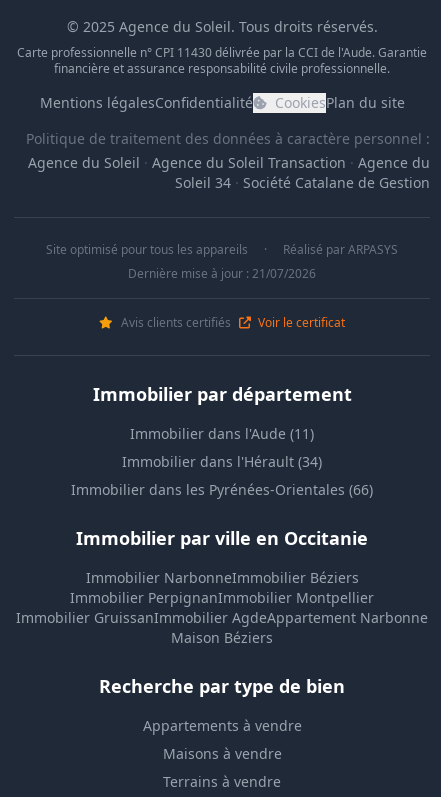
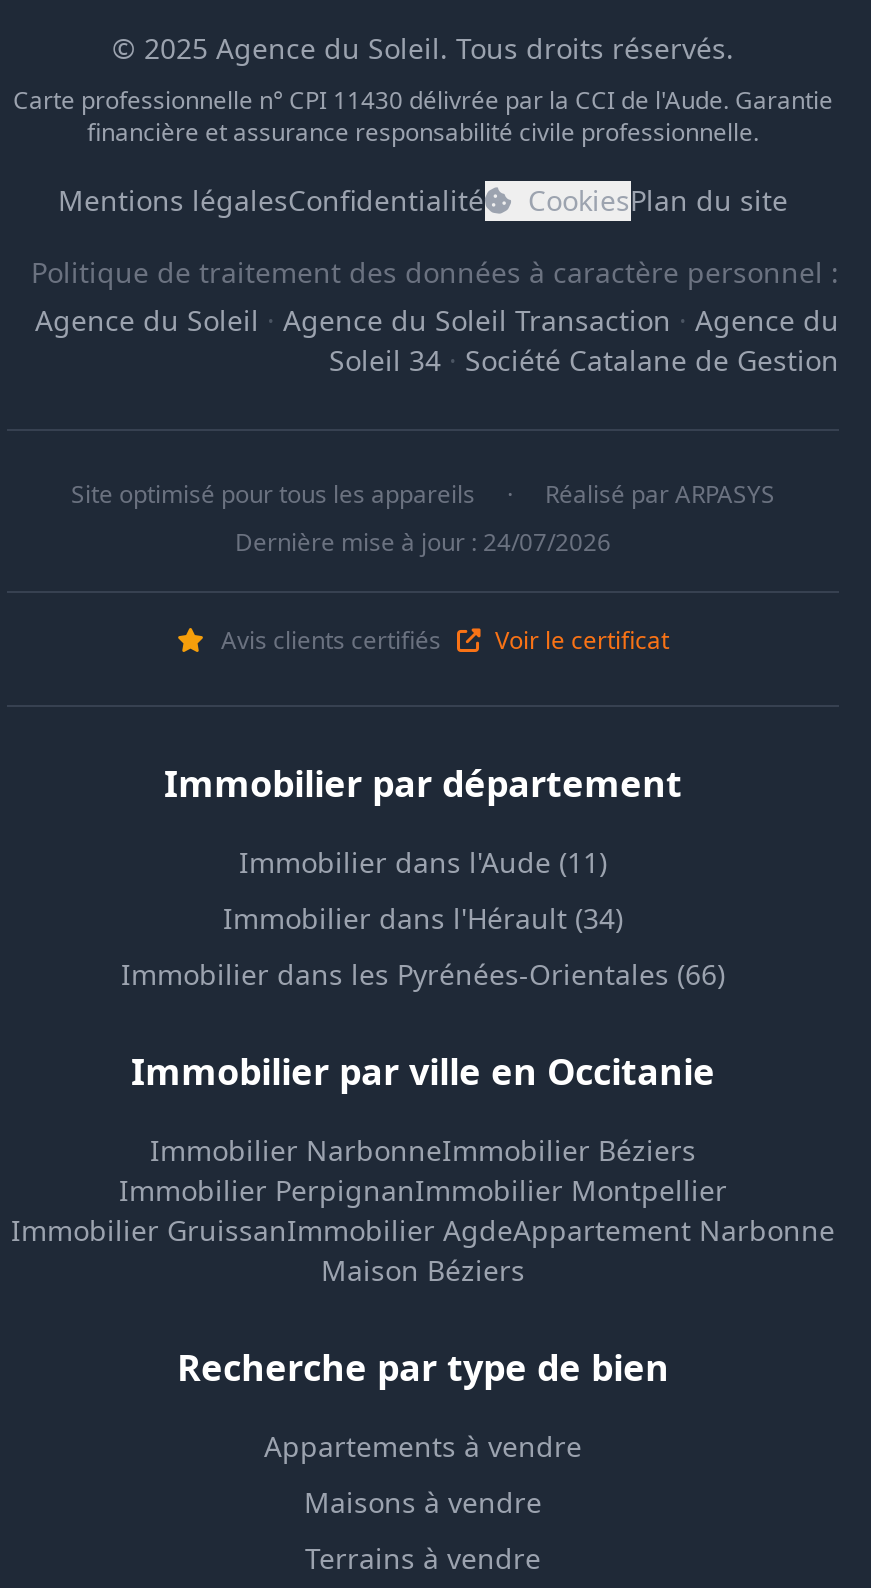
- Dernière mise à jour : 21/07/2026
+ Dernière mise à jour : 24/07/2026
